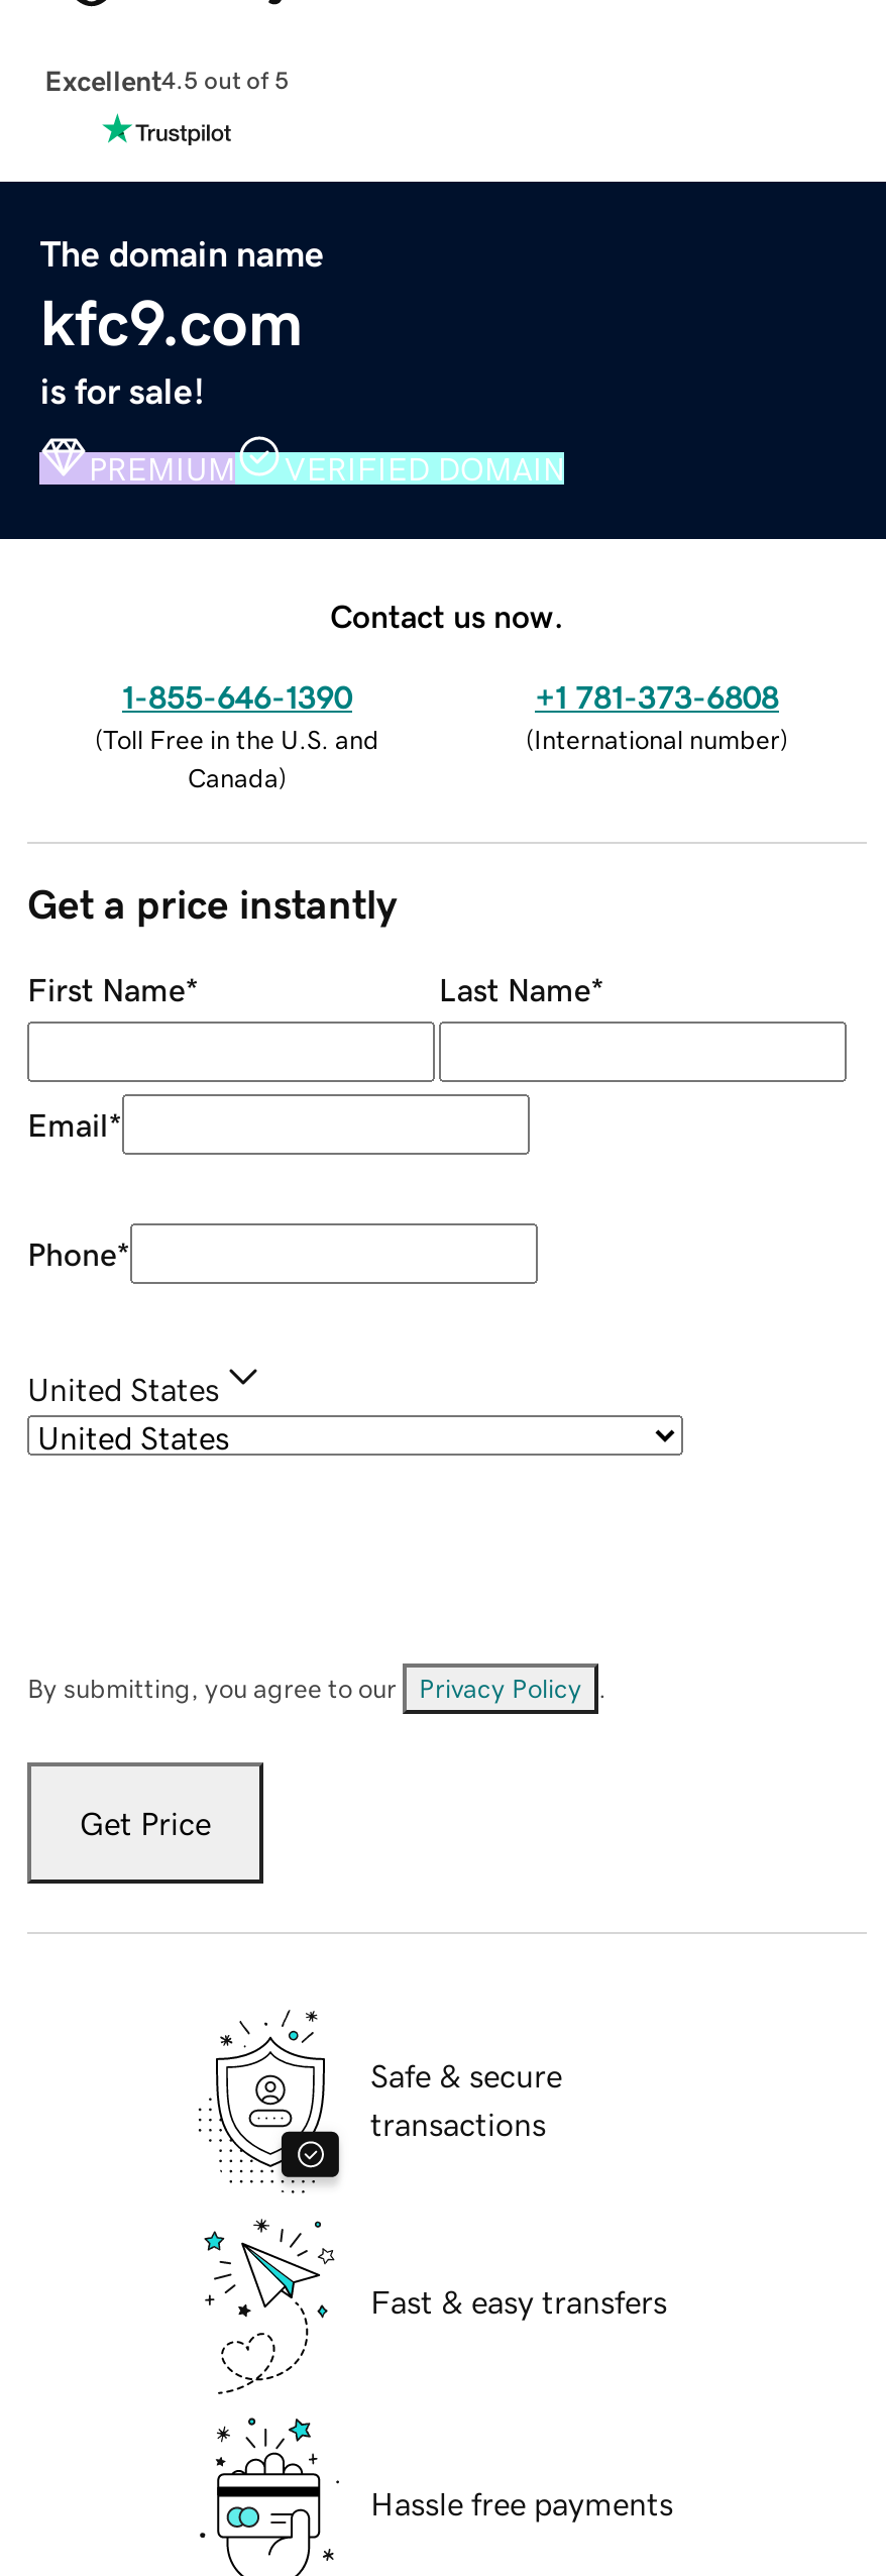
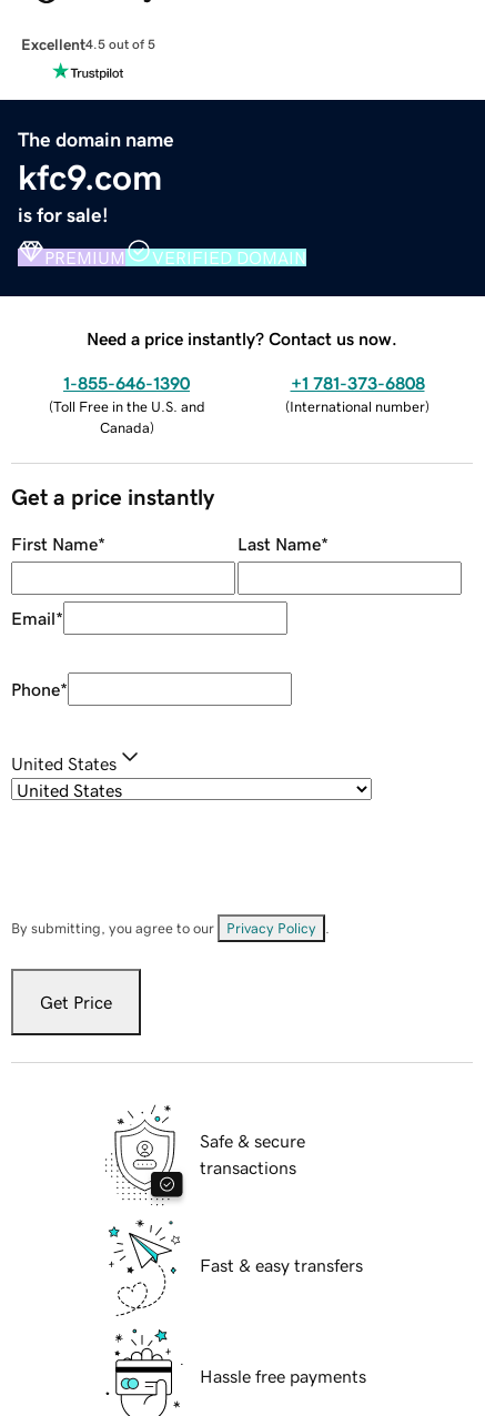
- Contact us now.
+ Need a price instantly? Contact us now.
